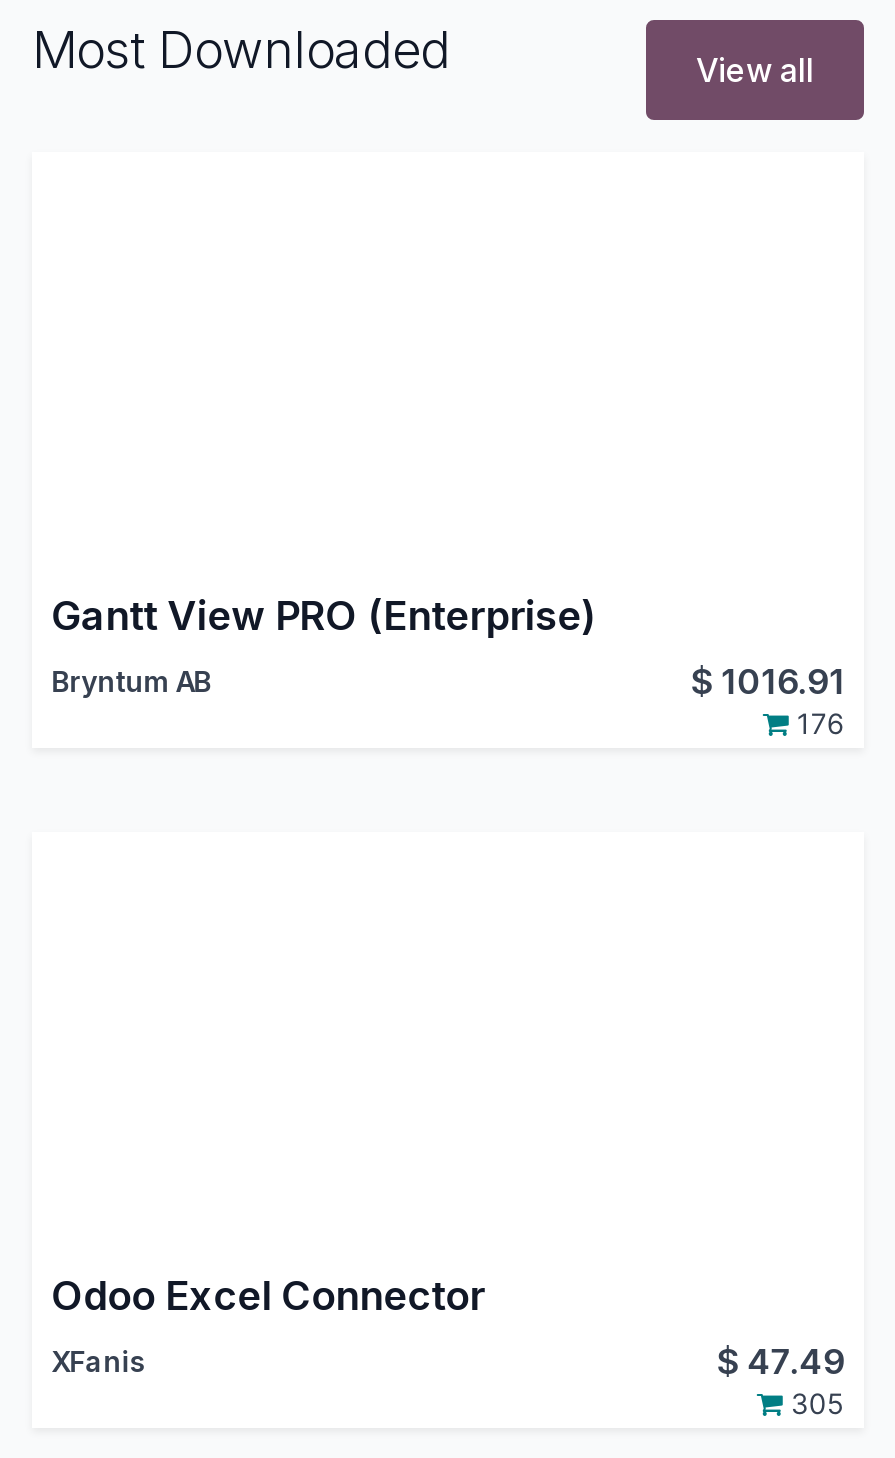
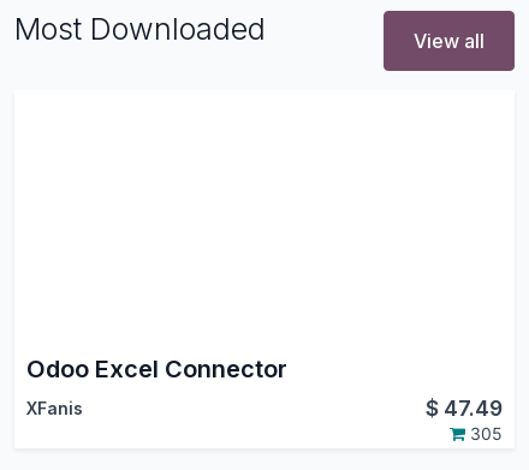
- Gantt View PRO (Enterprise)
- Bryntum AB
- $1016.91
- 176
